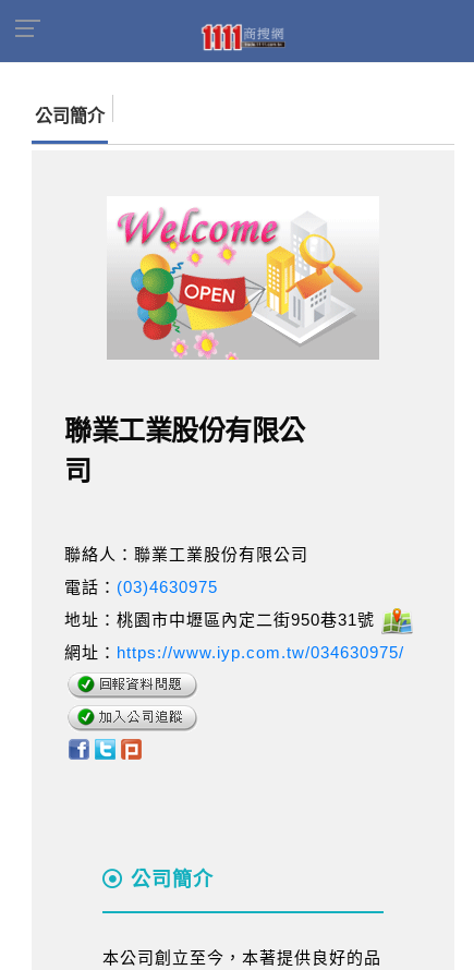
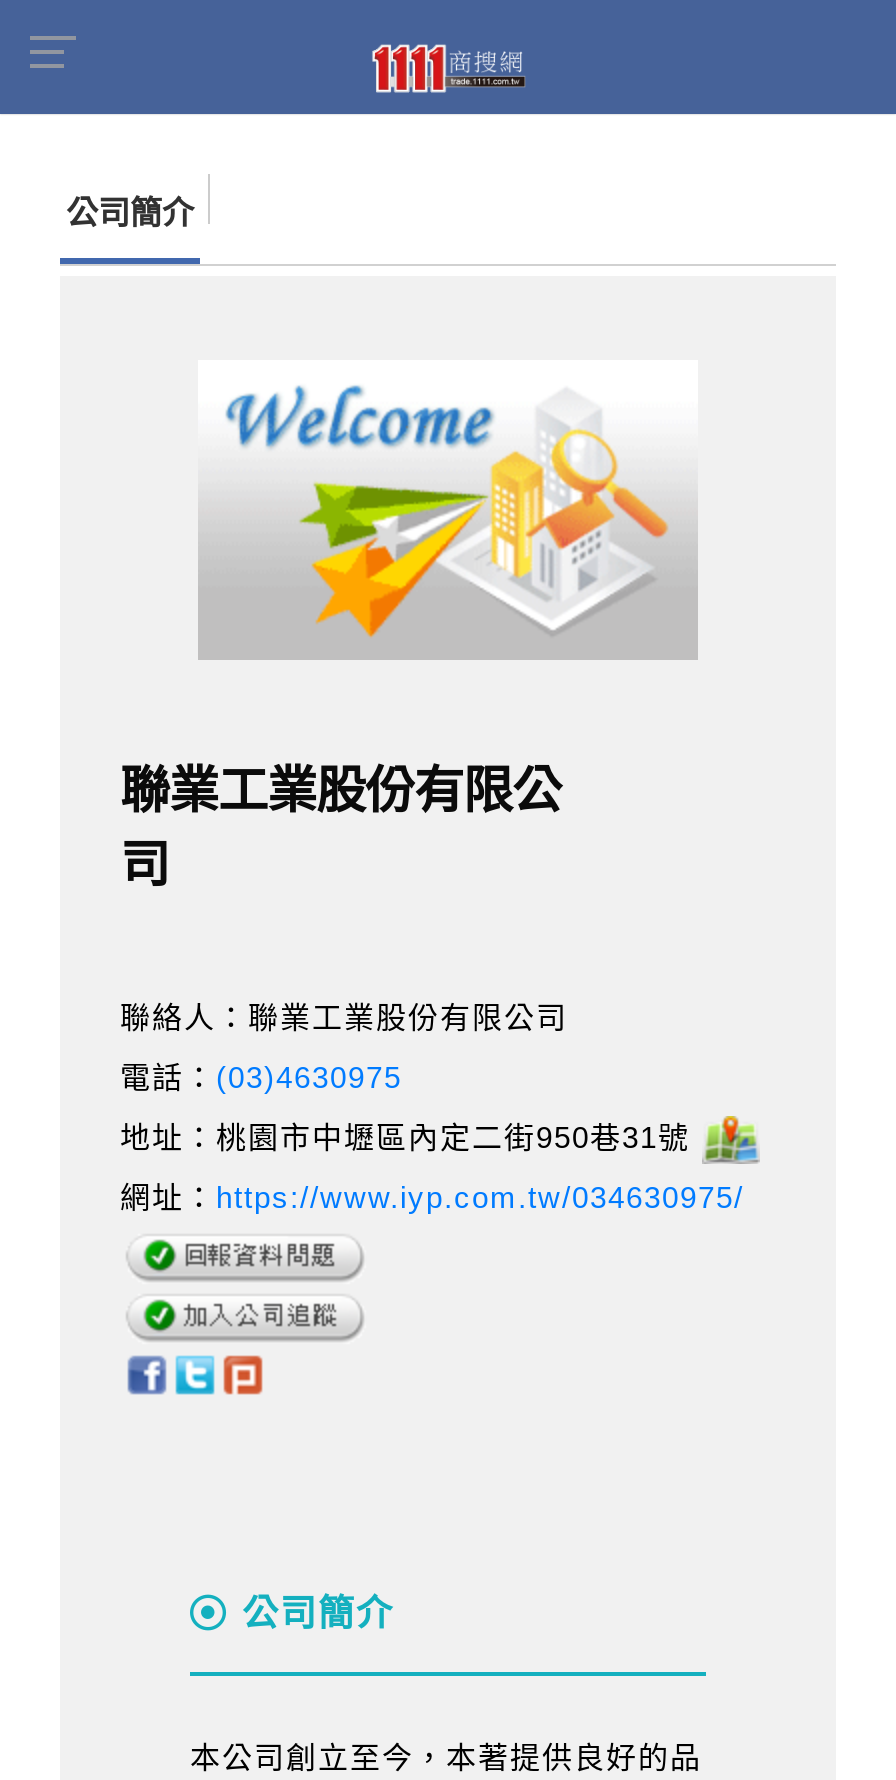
- [image]
+ [image]
